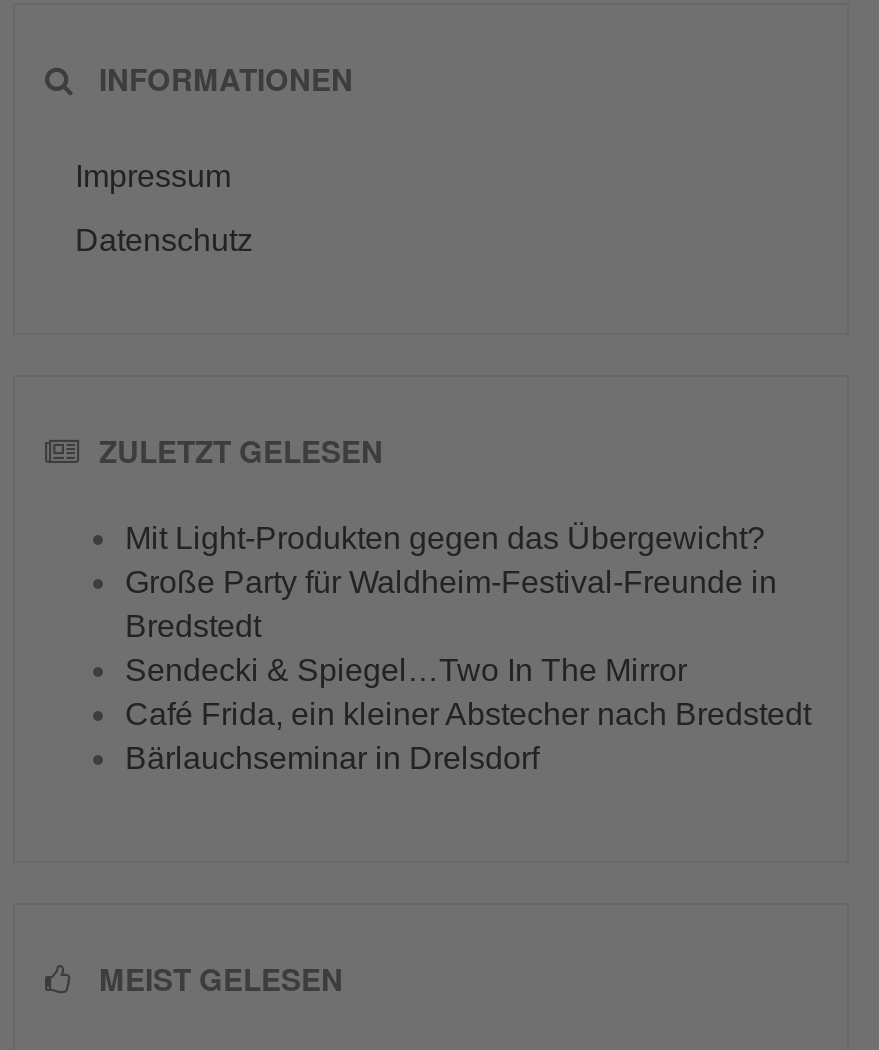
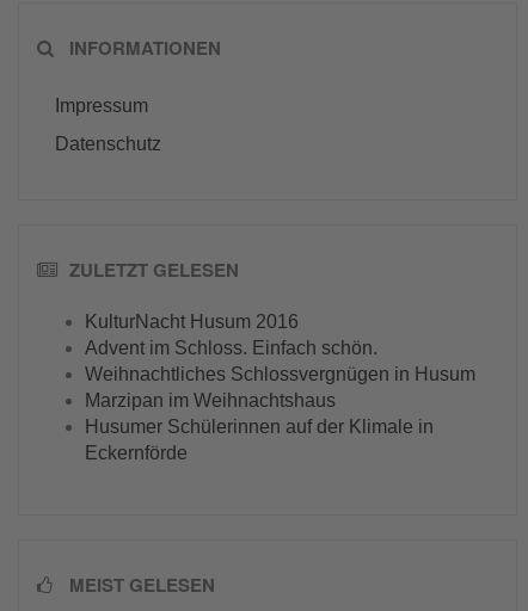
- Mit Light-Produkten gegen das Übergewicht?
- Große Party für Waldheim-Festival-Freunde in
- Bredstedt
- Sendecki & Spiegel…Two In The Mirror
- Café Frida, ein kleiner Abstecher nach Bredstedt
- Bärlauchseminar in Drelsdorf
+ KulturNacht Husum 2016
+ Advent im Schloss. Einfach schön.
+ Weihnachtliches Schlossvergnügen in Husum
+ Marzipan im Weihnachtshaus
+ Husumer Schülerinnen auf der Klimale in
+ Eckernförde
